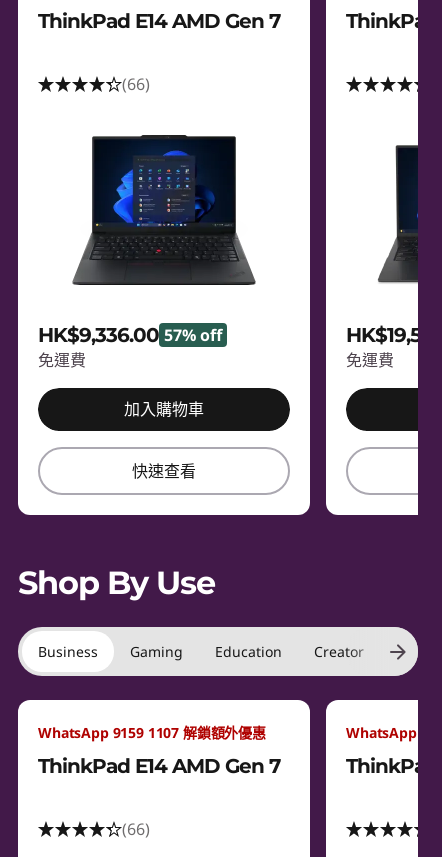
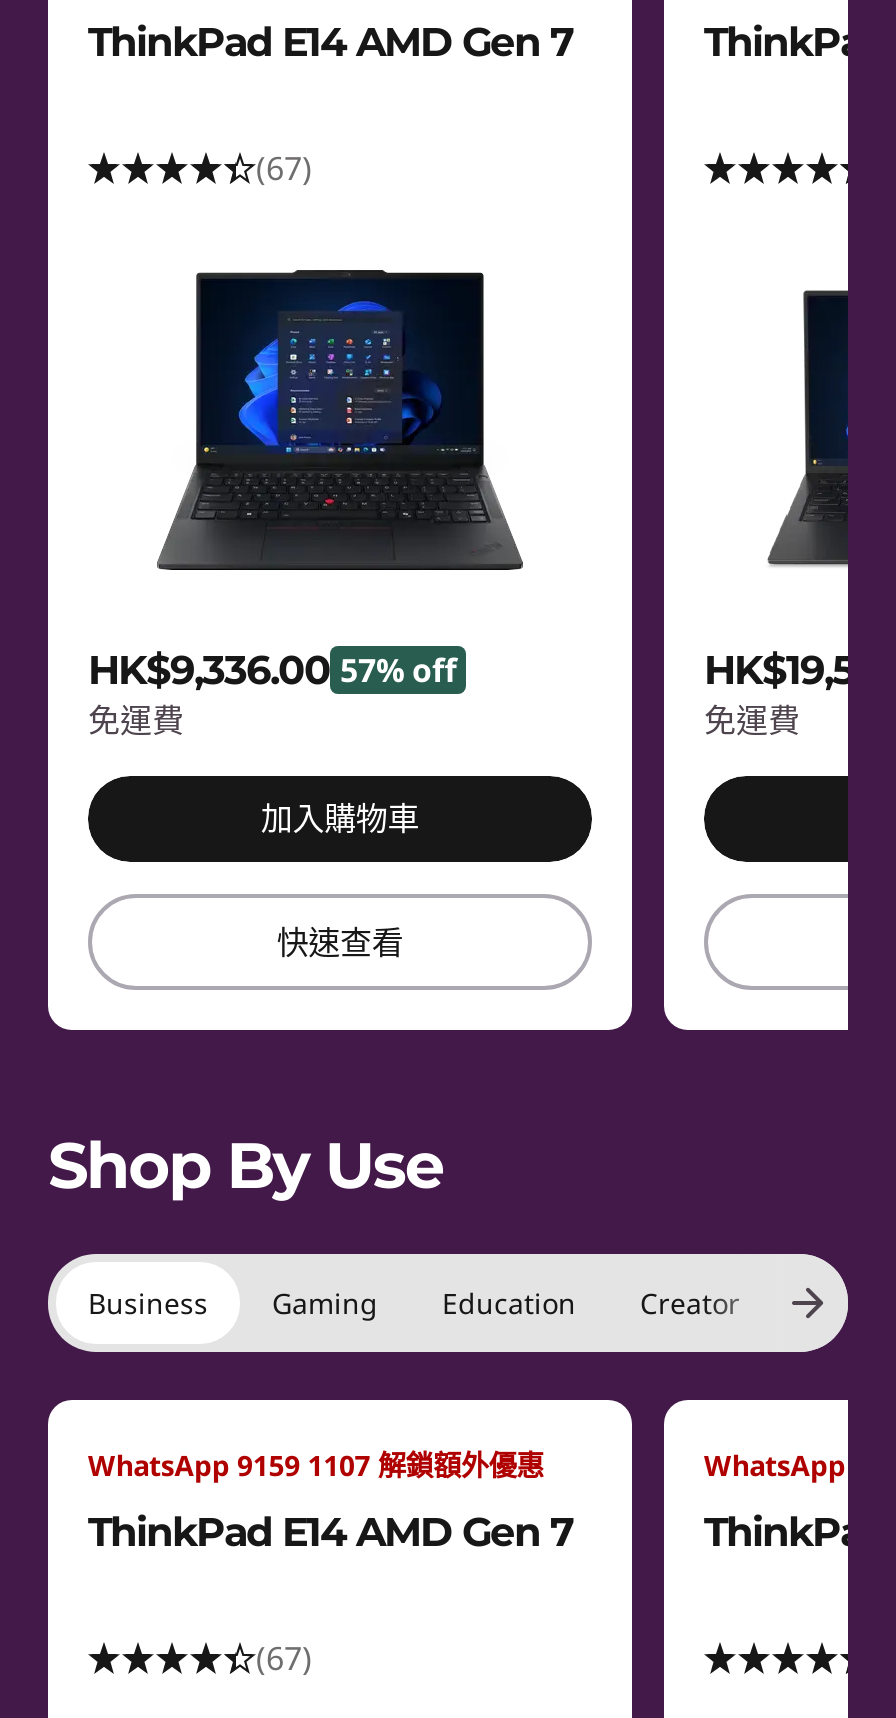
- (66)
+ (67)

- (66)
+ (67)
